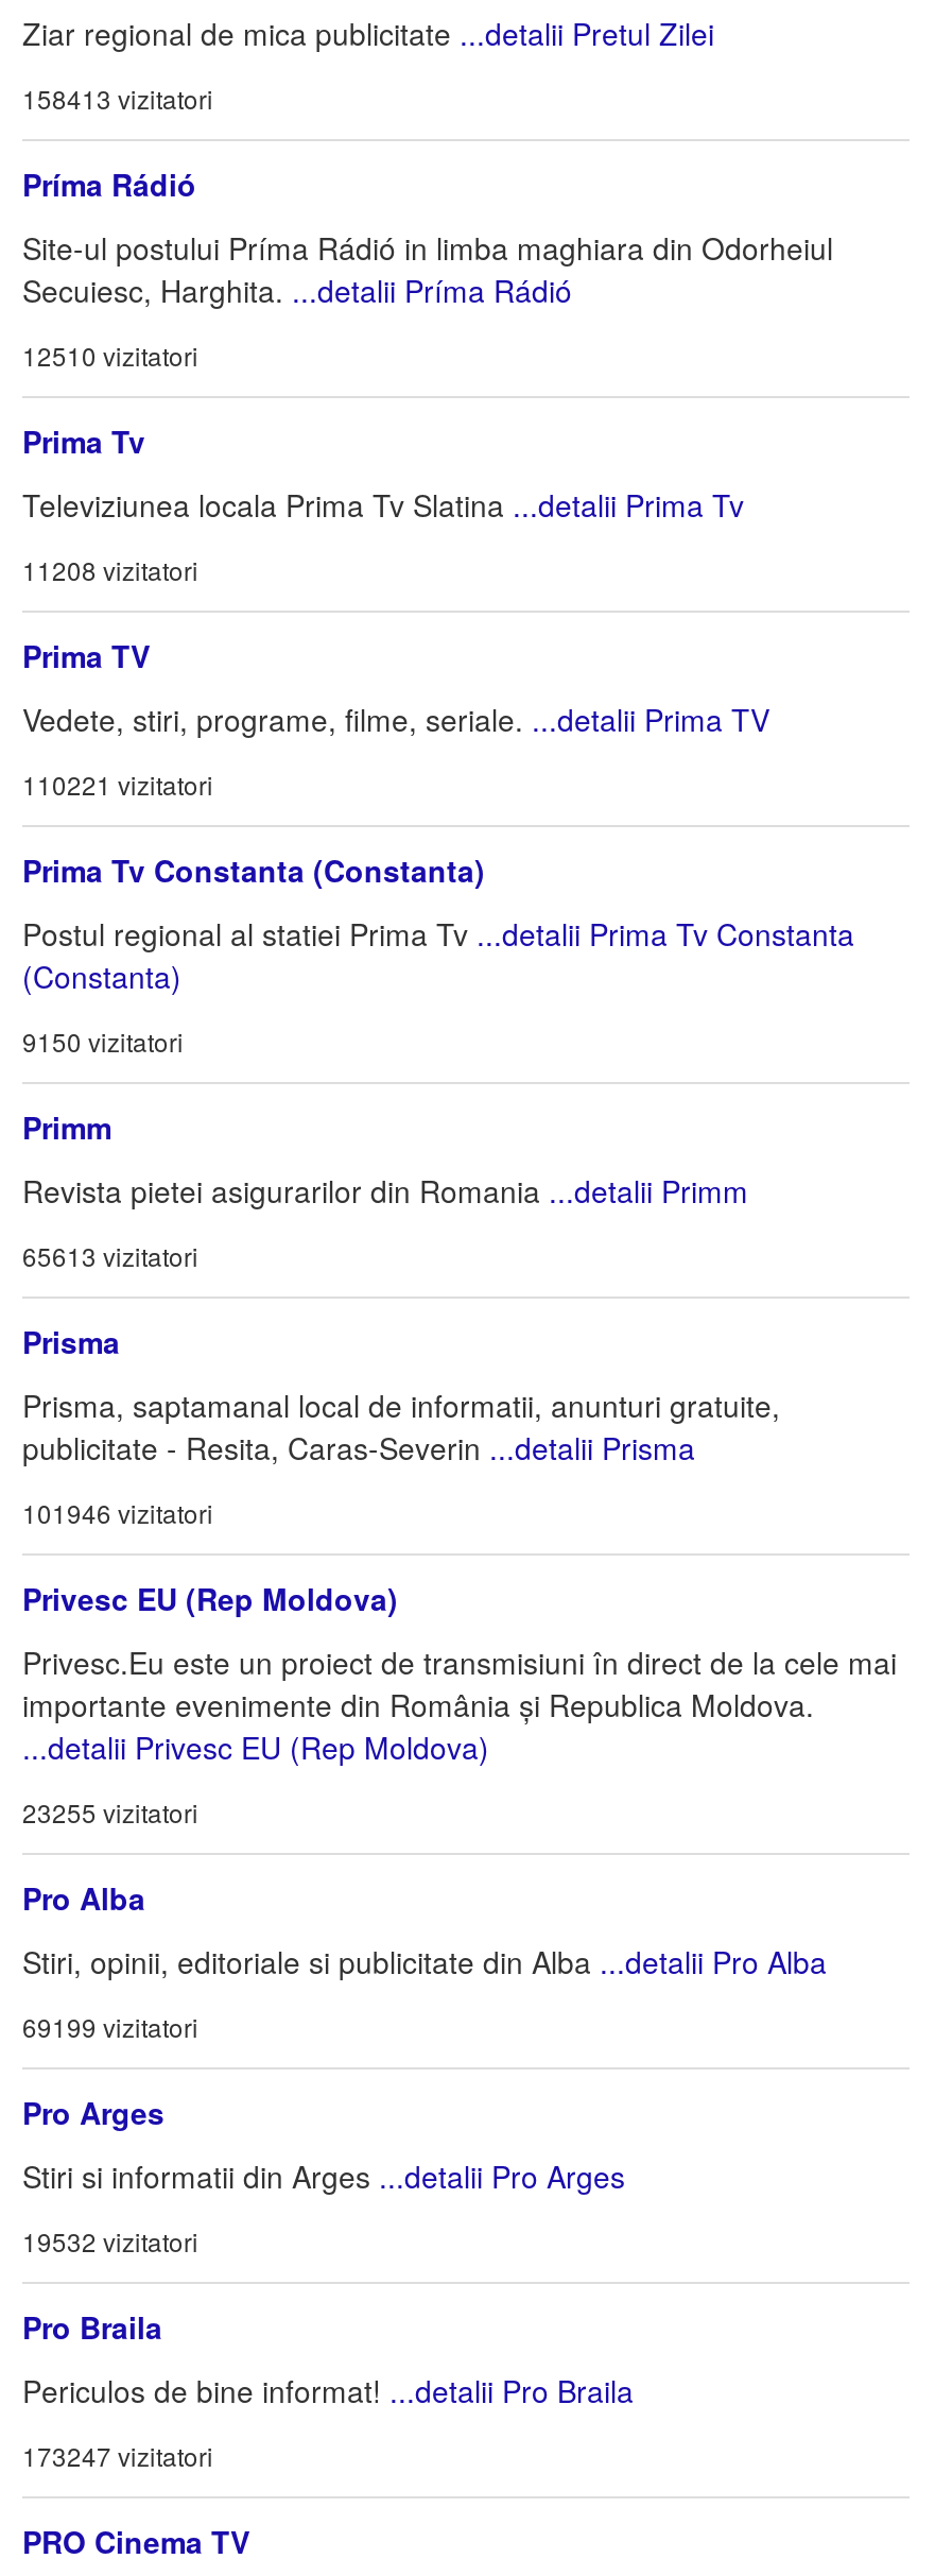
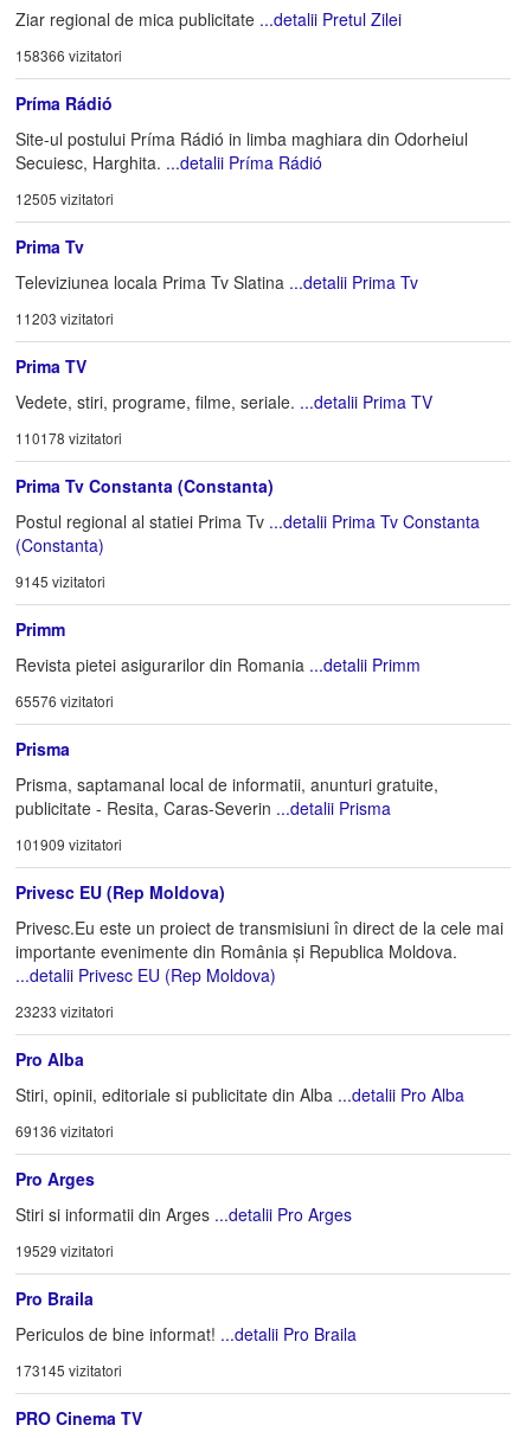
- 158413 vizitatori
+ 158366 vizitatori

- 12510 vizitatori
+ 12505 vizitatori

- 11208 vizitatori
+ 11203 vizitatori

- 110221 vizitatori
+ 110178 vizitatori

- 9150 vizitatori
+ 9145 vizitatori

- 65613 vizitatori
+ 65576 vizitatori

- 101946 vizitatori
+ 101909 vizitatori

- 23255 vizitatori
+ 23233 vizitatori

- 69199 vizitatori
+ 69136 vizitatori

- 19532 vizitatori
+ 19529 vizitatori

- 173247 vizitatori
+ 173145 vizitatori
